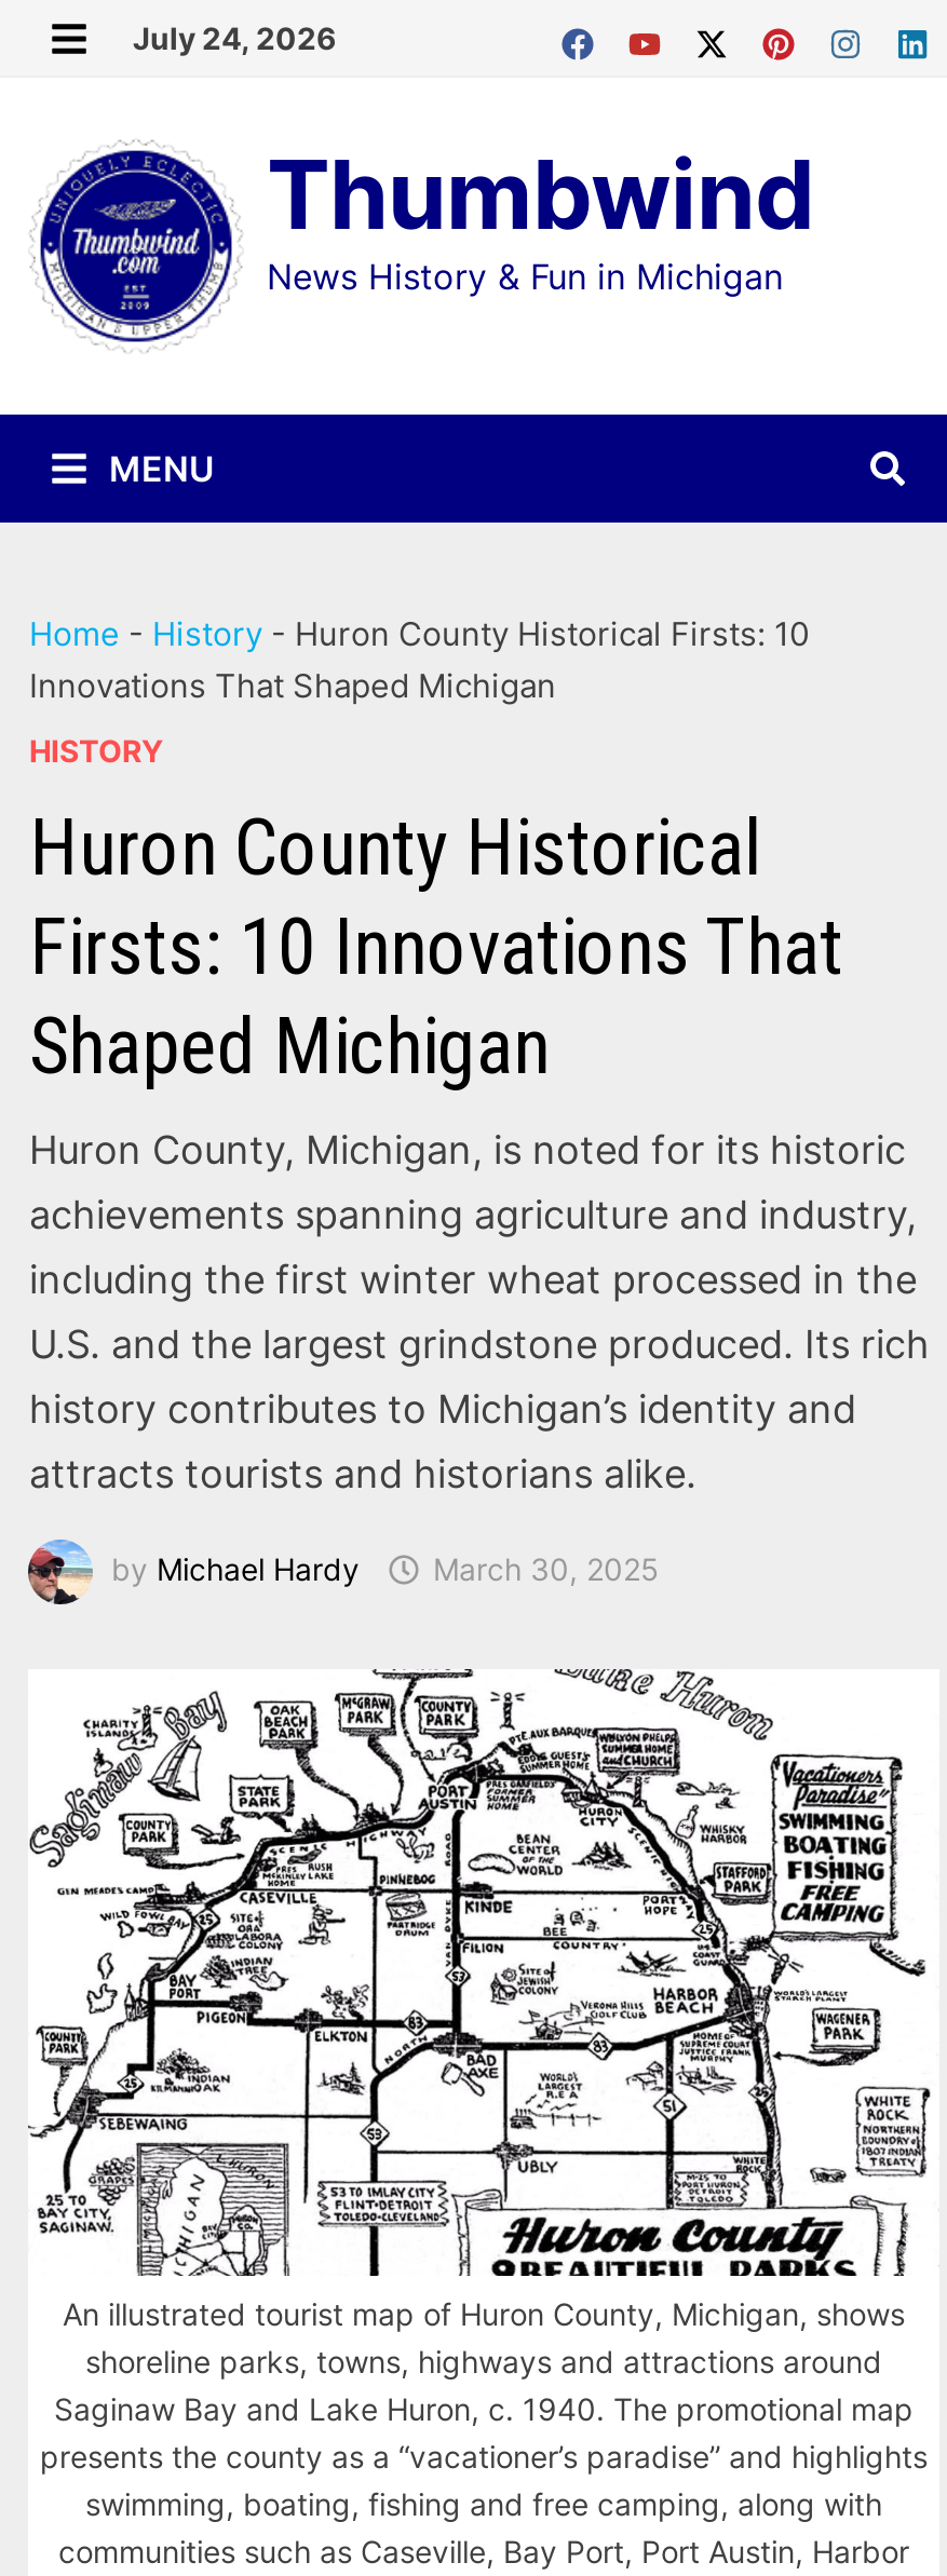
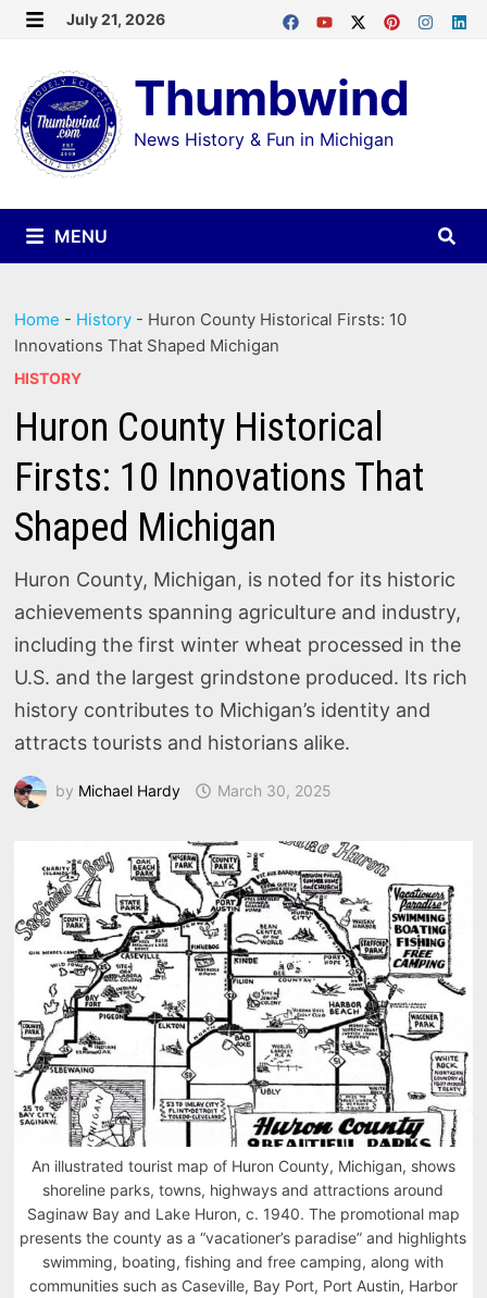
- July 24, 2026
+ July 21, 2026
